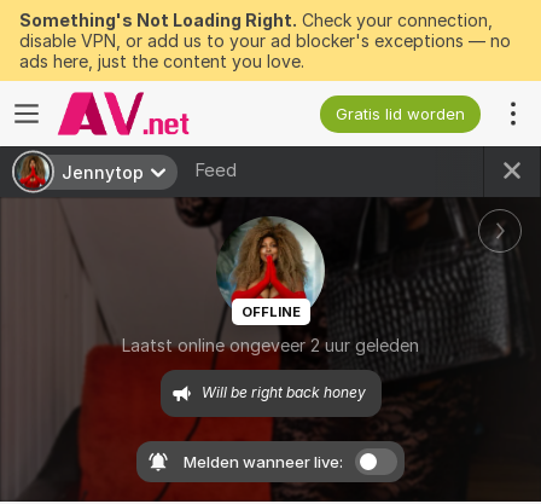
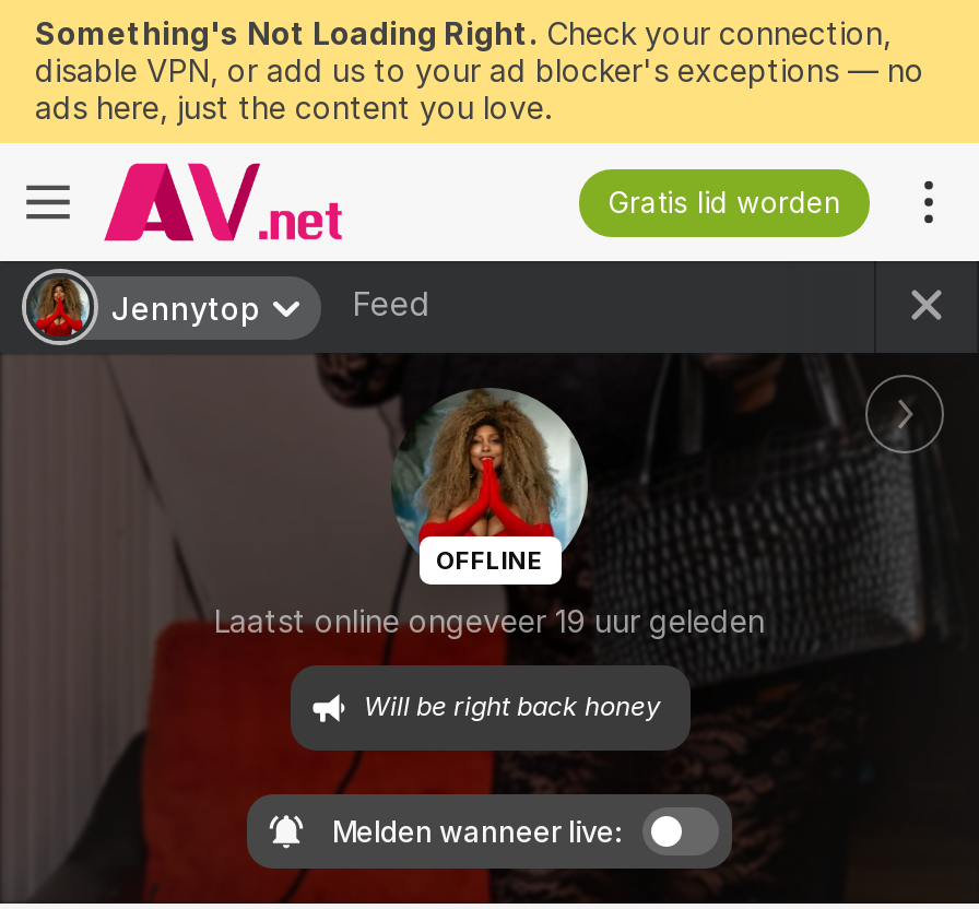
- Laatst online ongeveer 2 uur geleden
+ Laatst online ongeveer 19 uur geleden
